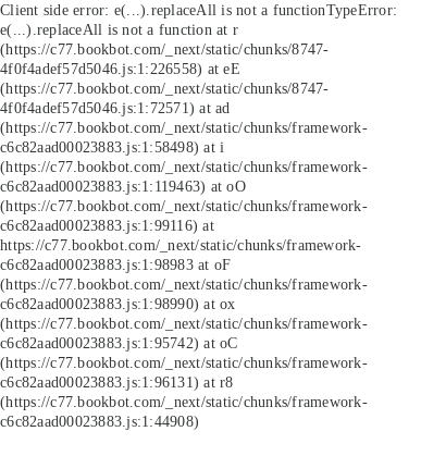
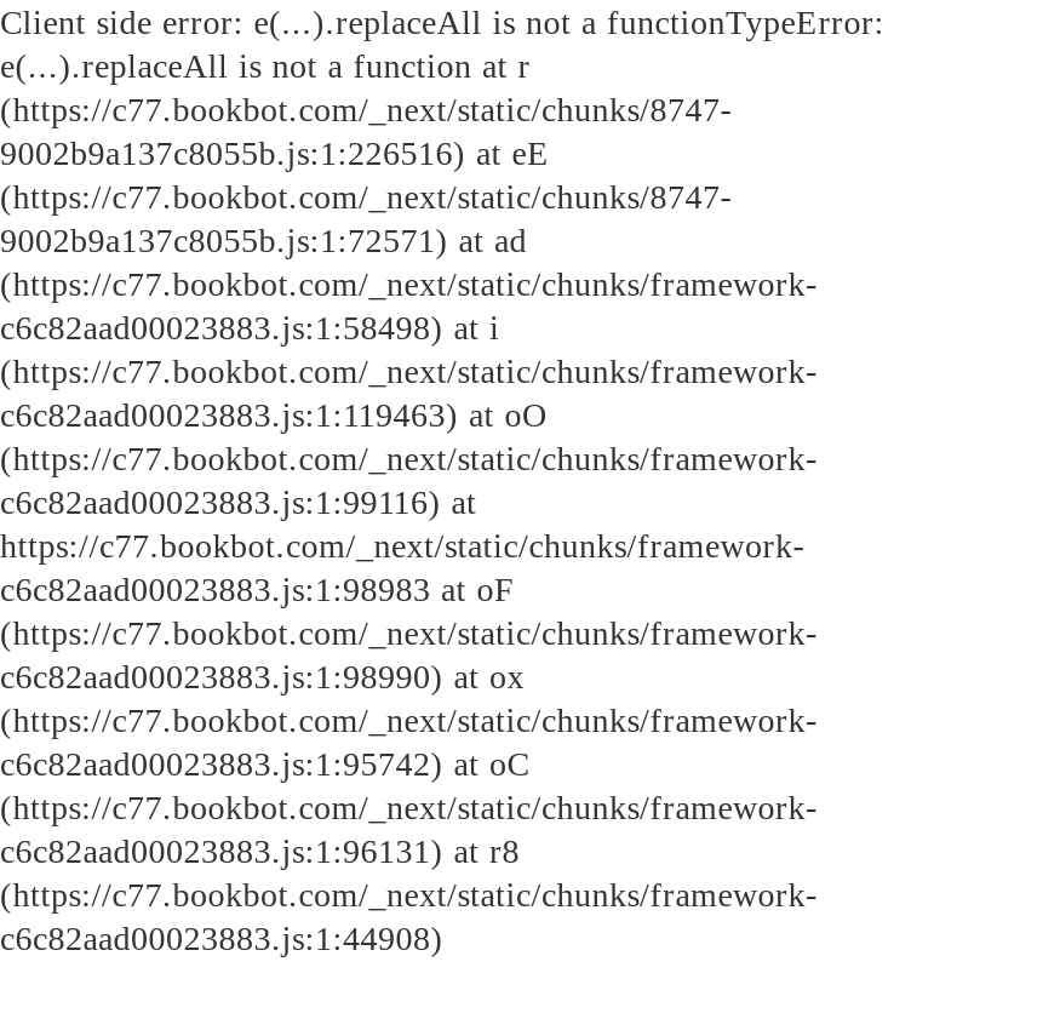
- 4f0f4adef57d5046.js:1:226558) at eE
+ 9002b9a137c8055b.js:1:226516) at eE

- 4f0f4adef57d5046.js:1:72571) at ad
+ 9002b9a137c8055b.js:1:72571) at ad
